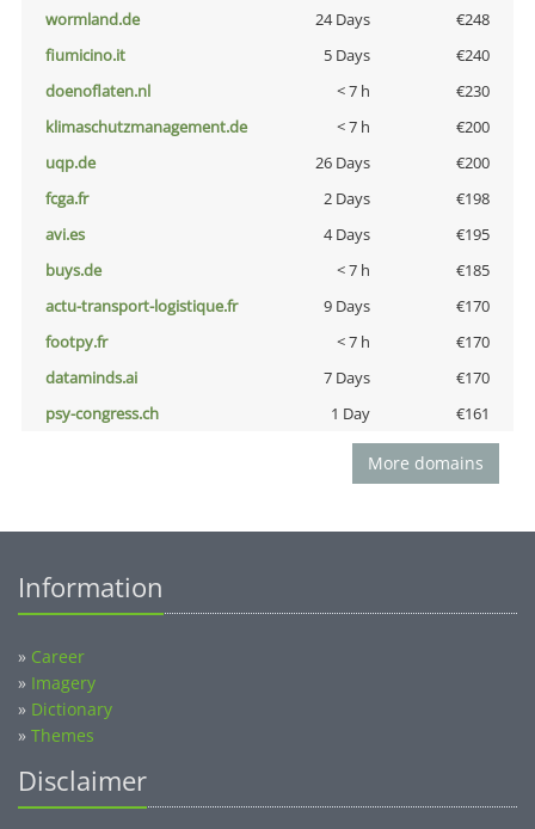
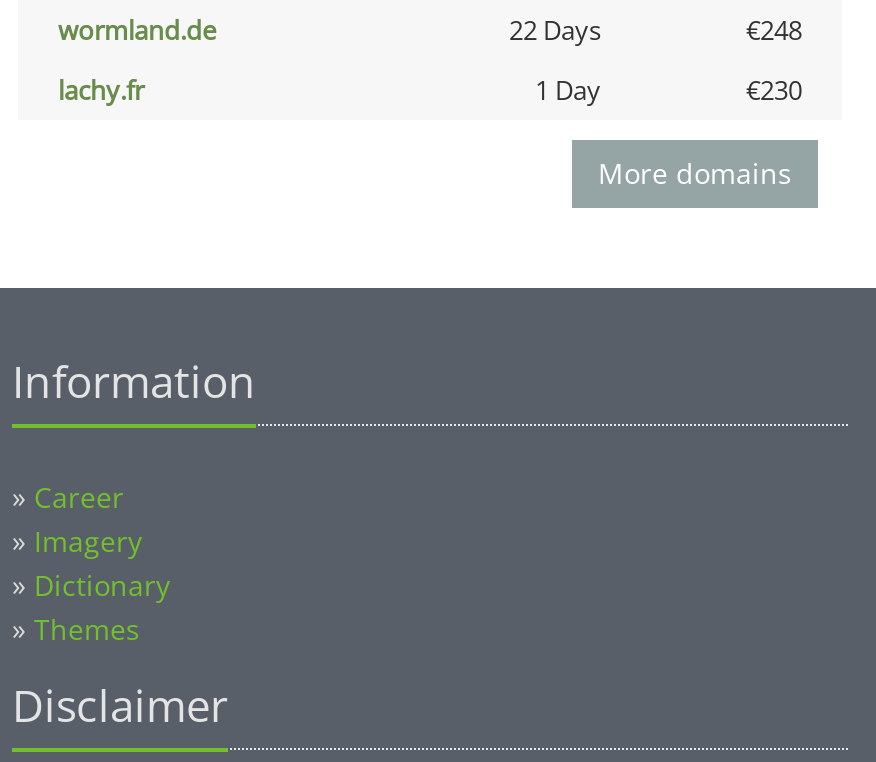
- 24 Days
+ 22 Days

- fiumicino.it
- 5 Days
- €240
- doenoflaten.nl
- < 7 h
+ lachy.fr
+ 1 Day

- klimaschutzmanagement.de
- < 7 h
- €200
- uqp.de
- 26 Days
- €200
- fcga.fr
- 2 Days
- €198
- avi.es
- 4 Days
- €195
- buys.de
- < 7 h
- €185
- actu-transport-logistique.fr
- 9 Days
- €170
- footpy.fr
- < 7 h
- €170
- dataminds.ai
- 7 Days
- €170
- psy-congress.ch
- 1 Day
- €161
